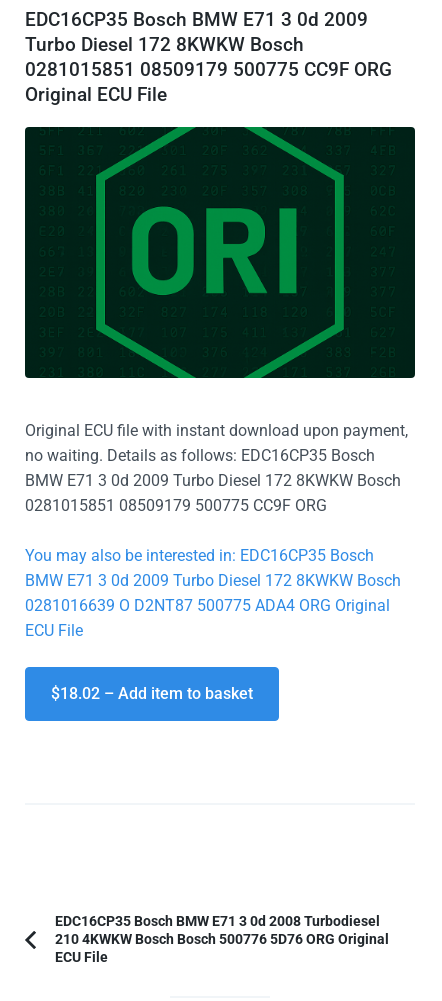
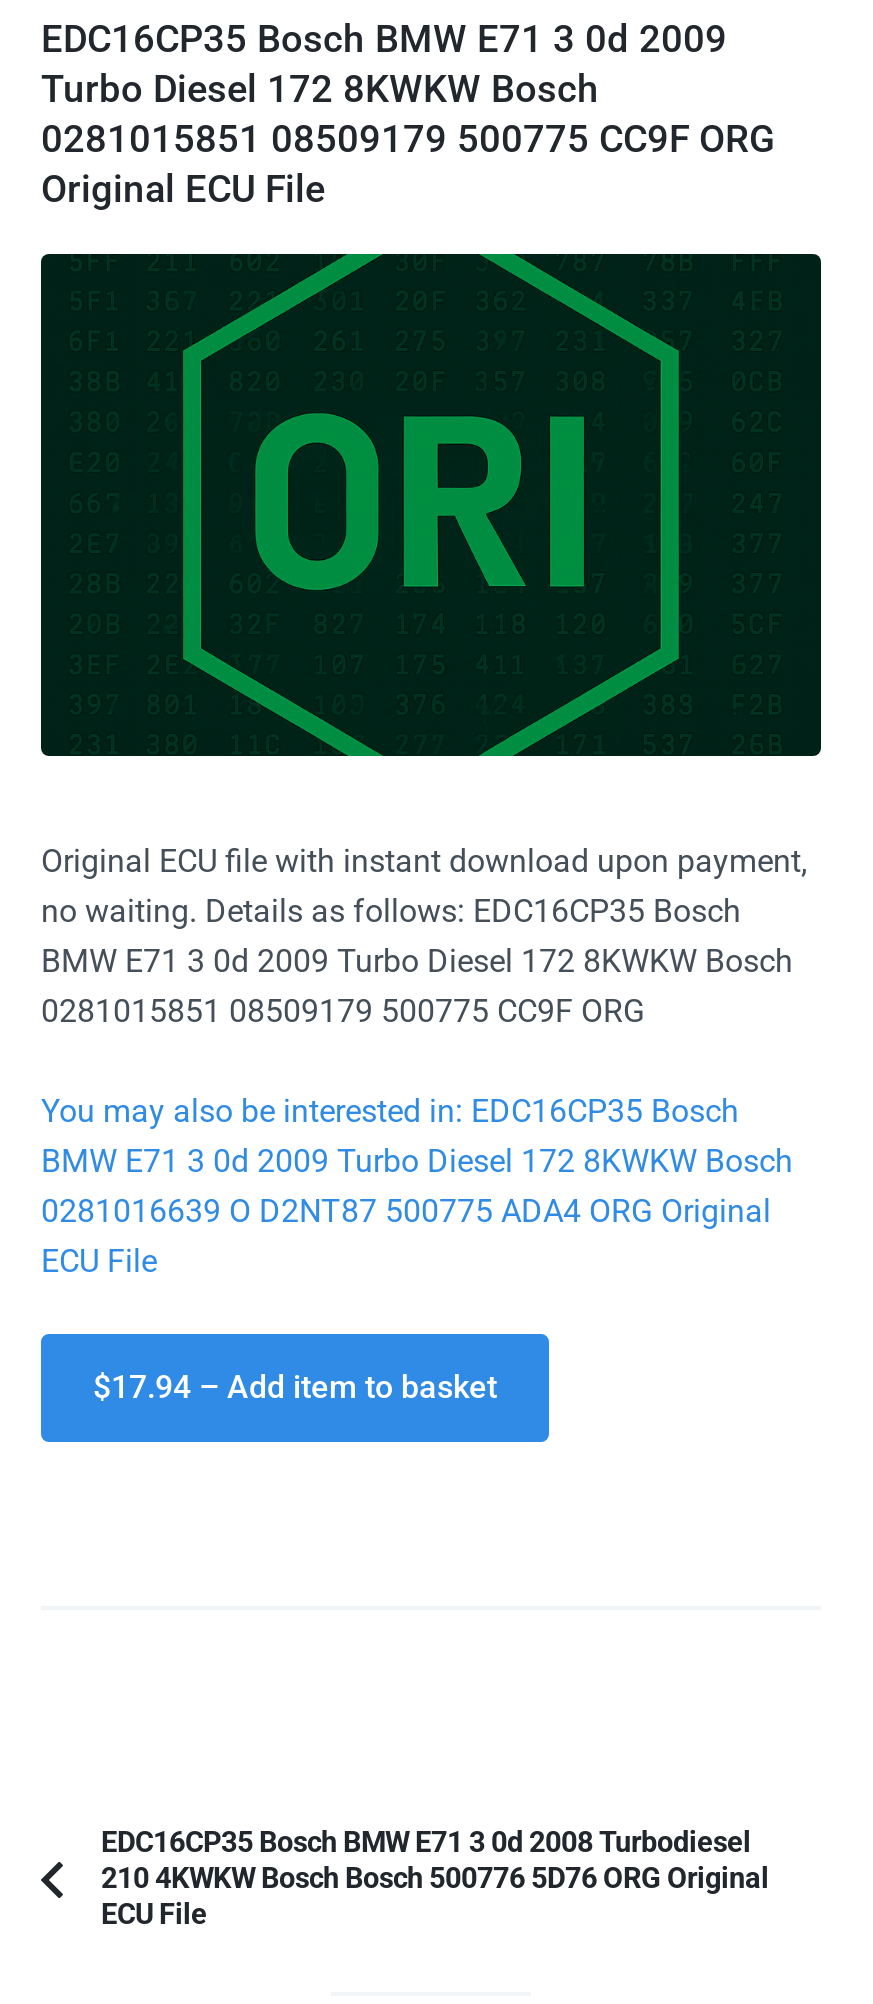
- $18.02 – Add item to basket
+ $17.94 – Add item to basket
